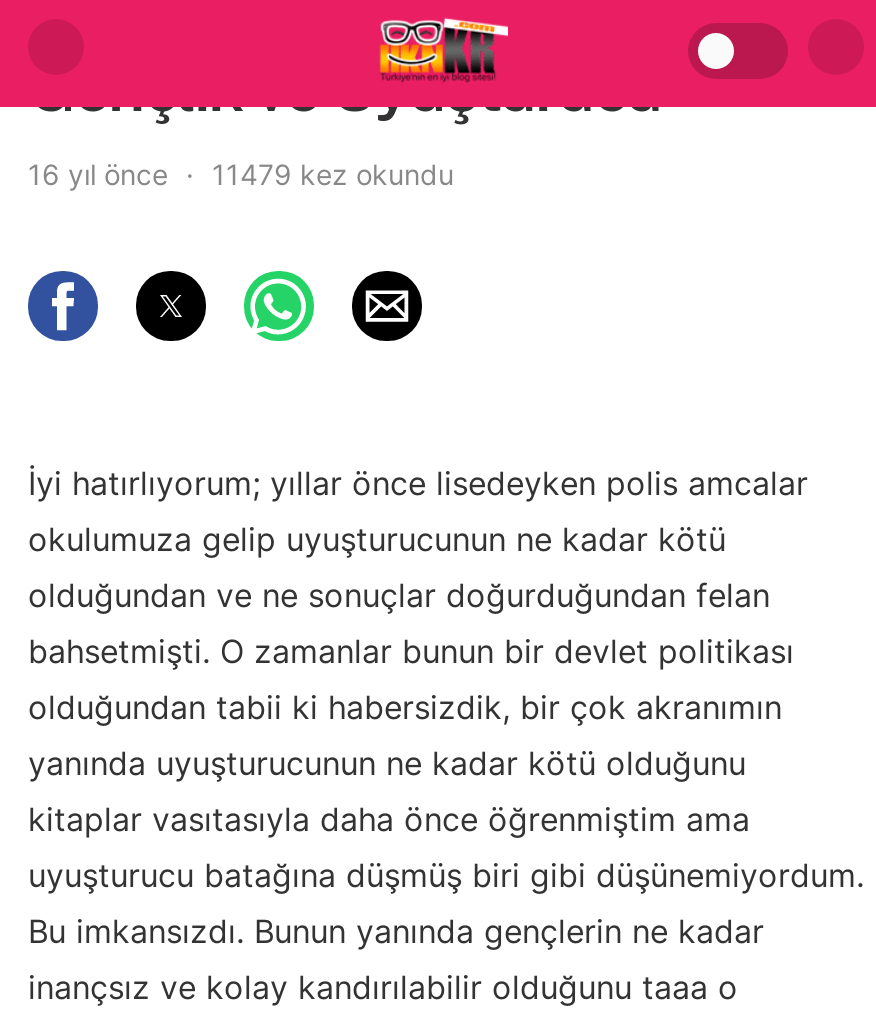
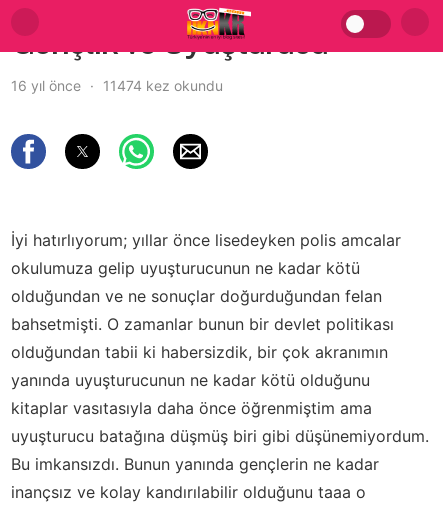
- 16 yıl önce 11479 kez okundu
+ 16 yıl önce 11474 kez okundu
